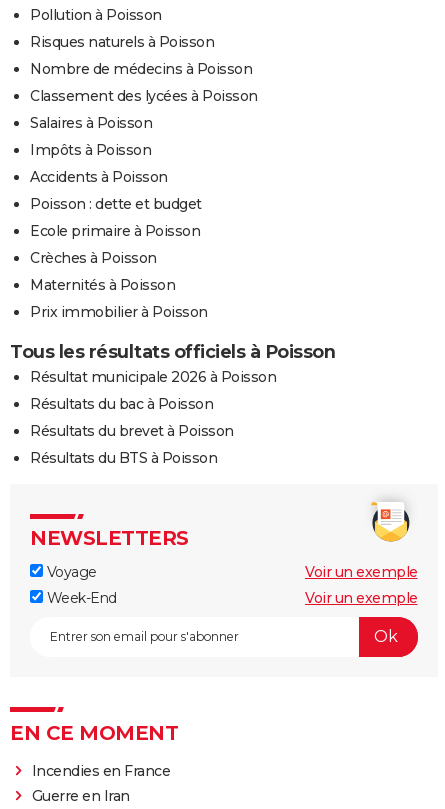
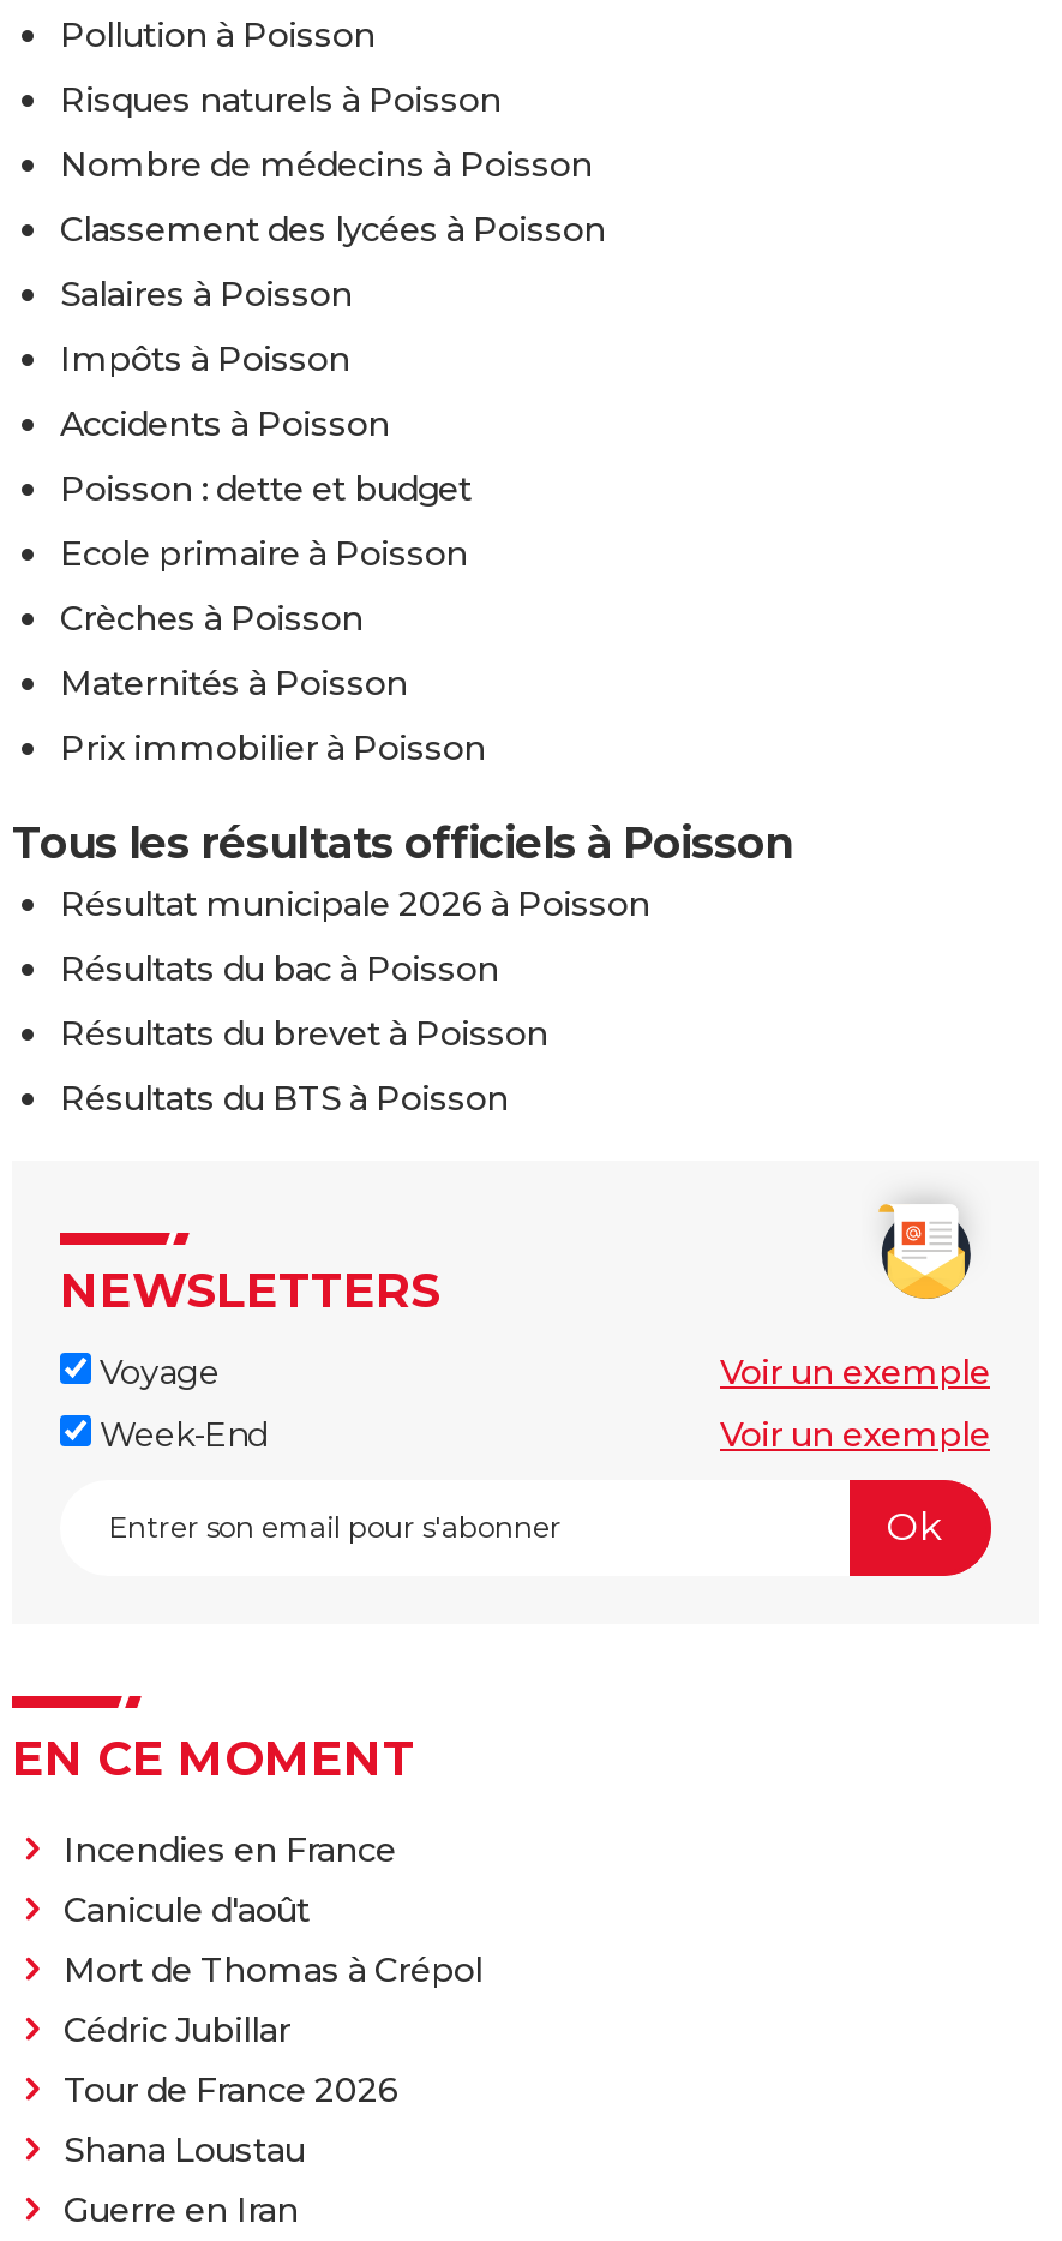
+ Canicule d'août
+ Mort de Thomas à Crépol
+ Cédric Jubillar
+ Tour de France 2026
+ Shana Loustau
